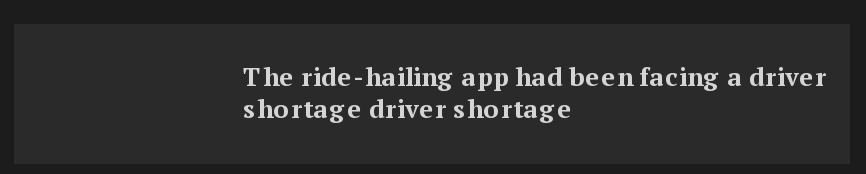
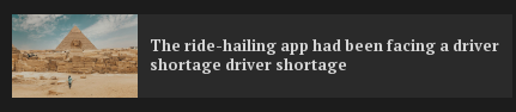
+ [image]
